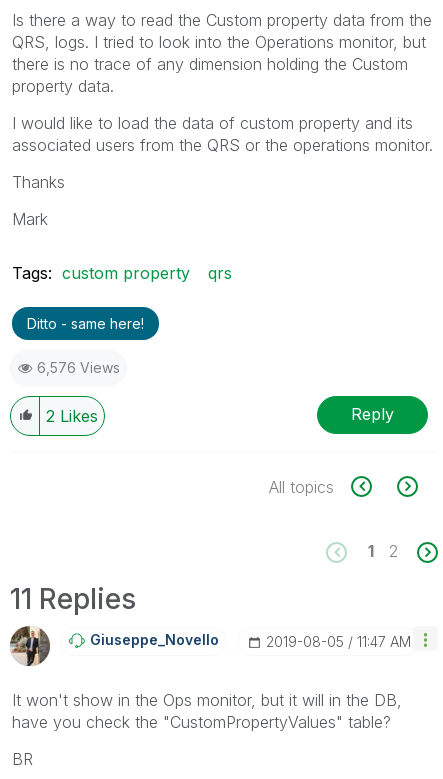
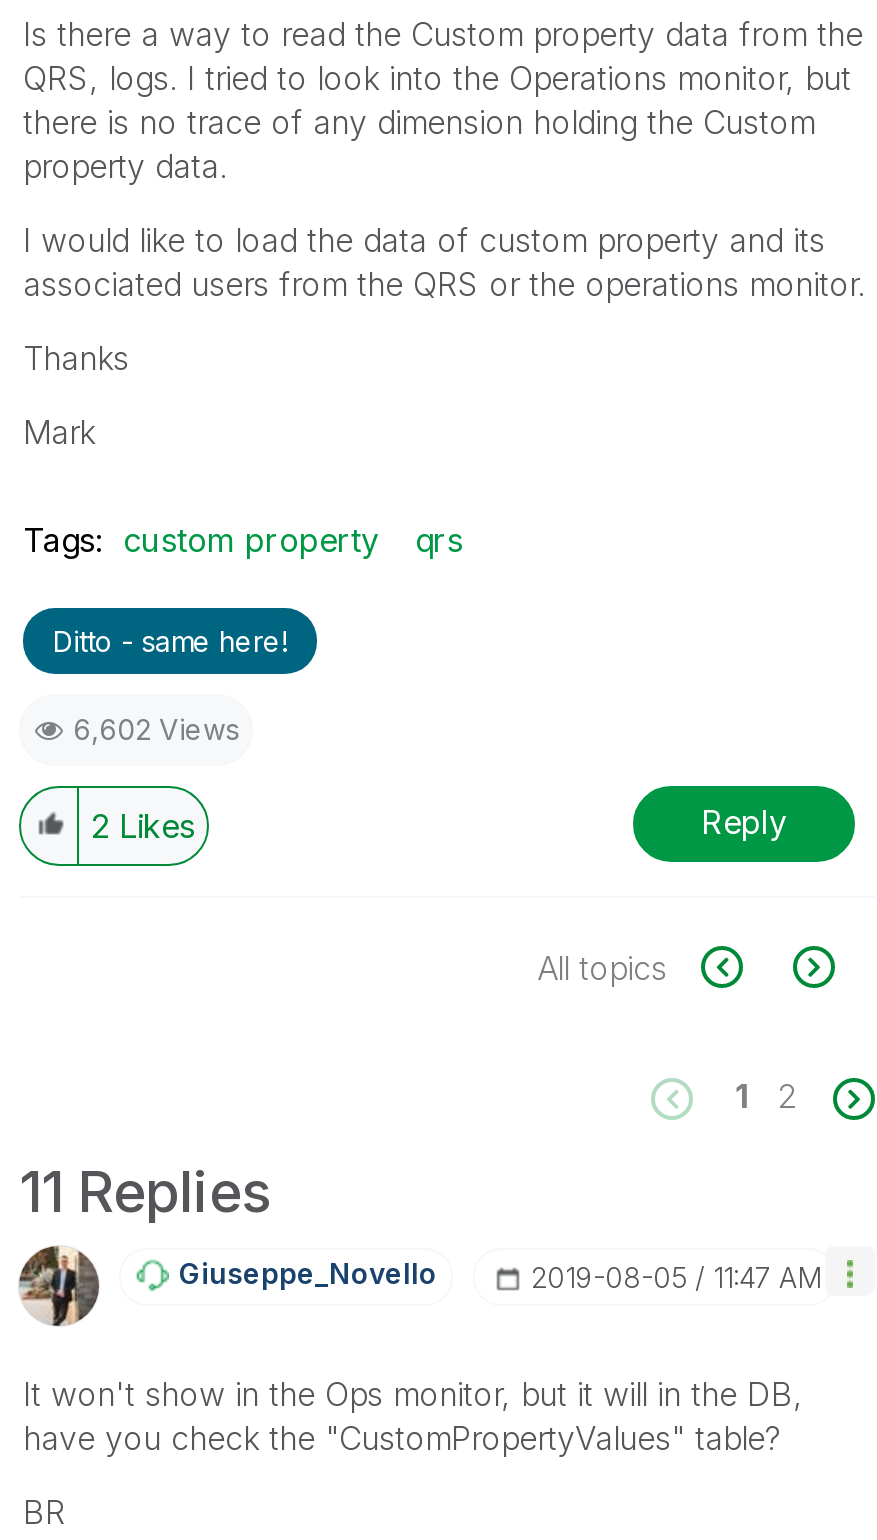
- 6,576 Views
+ 6,602 Views
